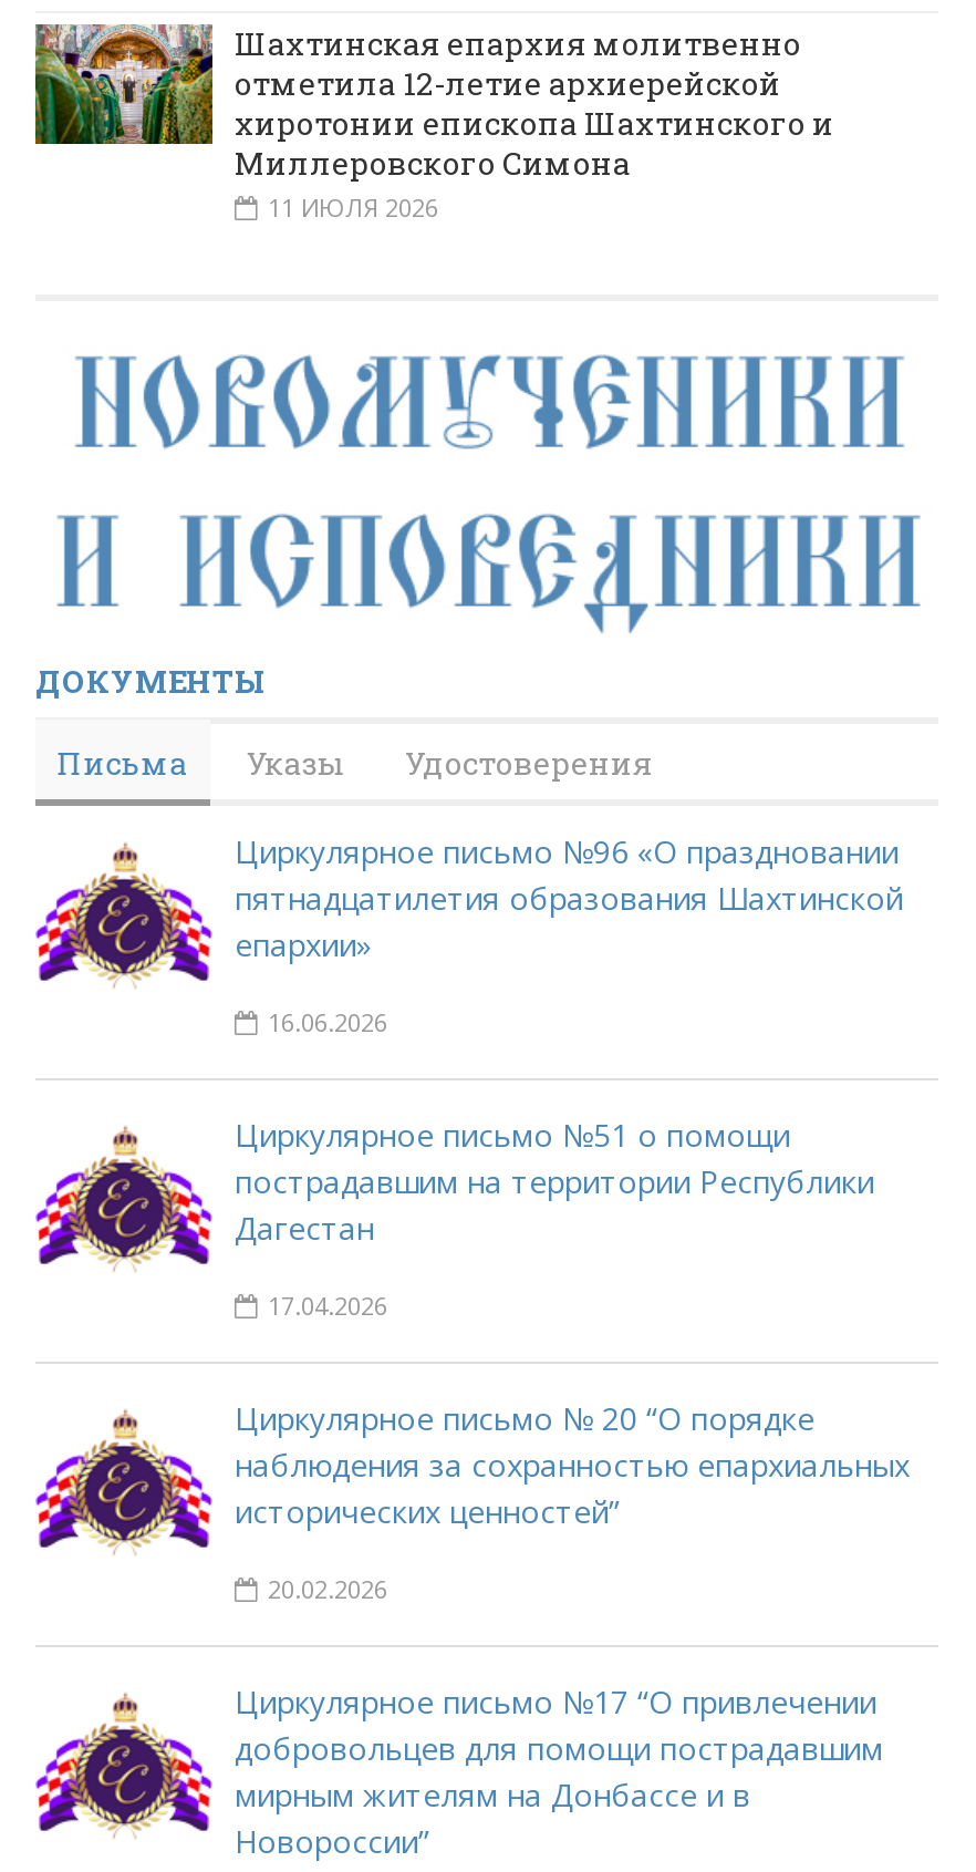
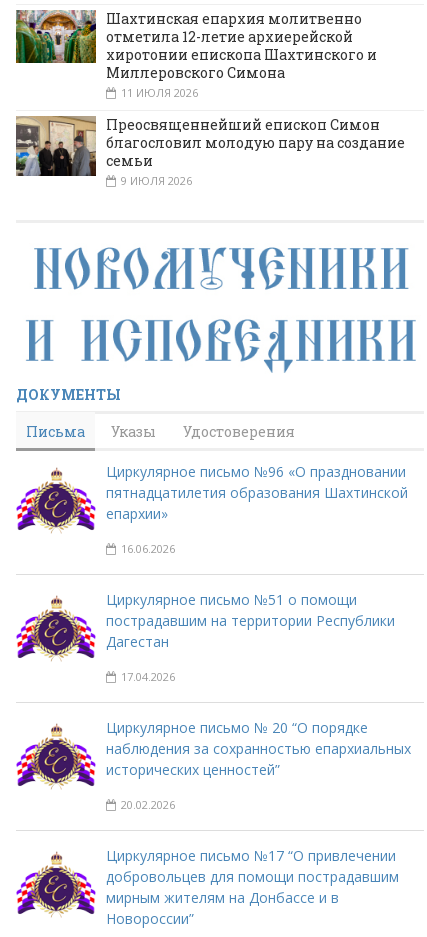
+ [image]
+ Преосвященнейший епископ Симон
+ благословил молодую пару на создание
+ семьи
+ 9 ИЮЛЯ 2026
